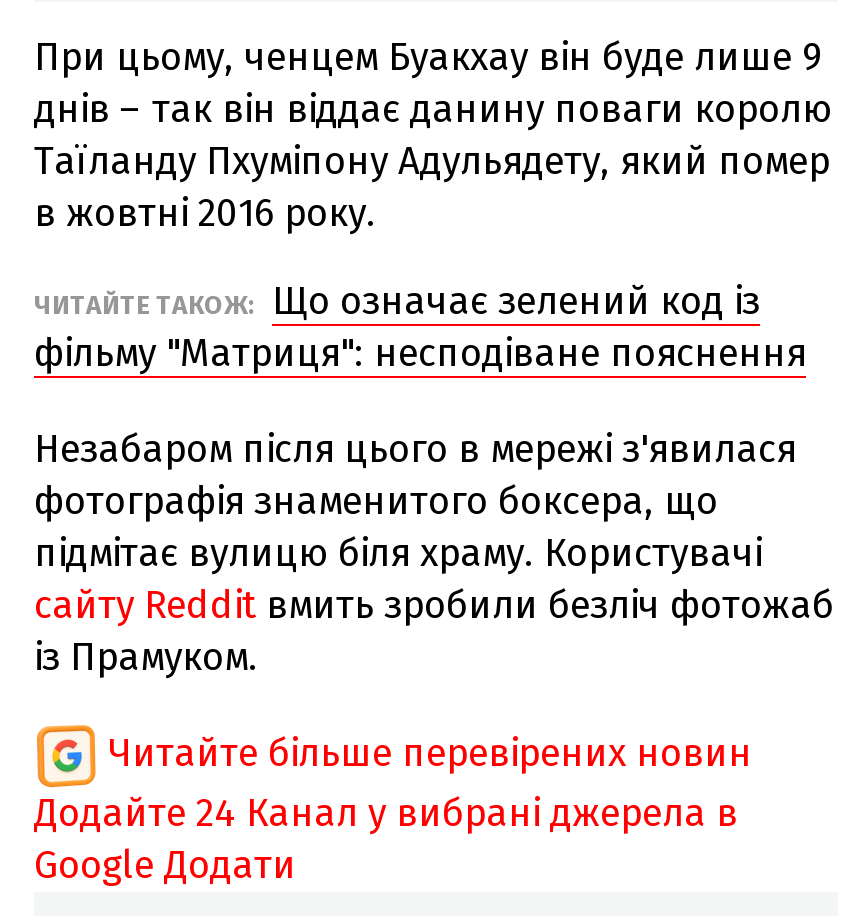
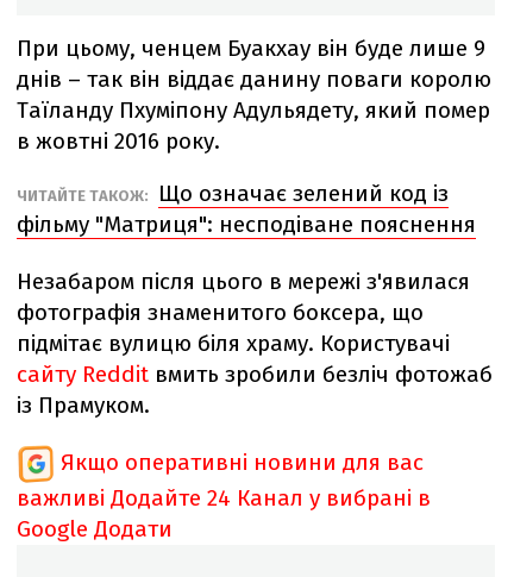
- Читайте більше перевірених новин
- Додайте 24 Канал у вибрані джерела в
+ Якщо оперативні новини для вас
+ важливі Додайте 24 Канал у вибрані в
